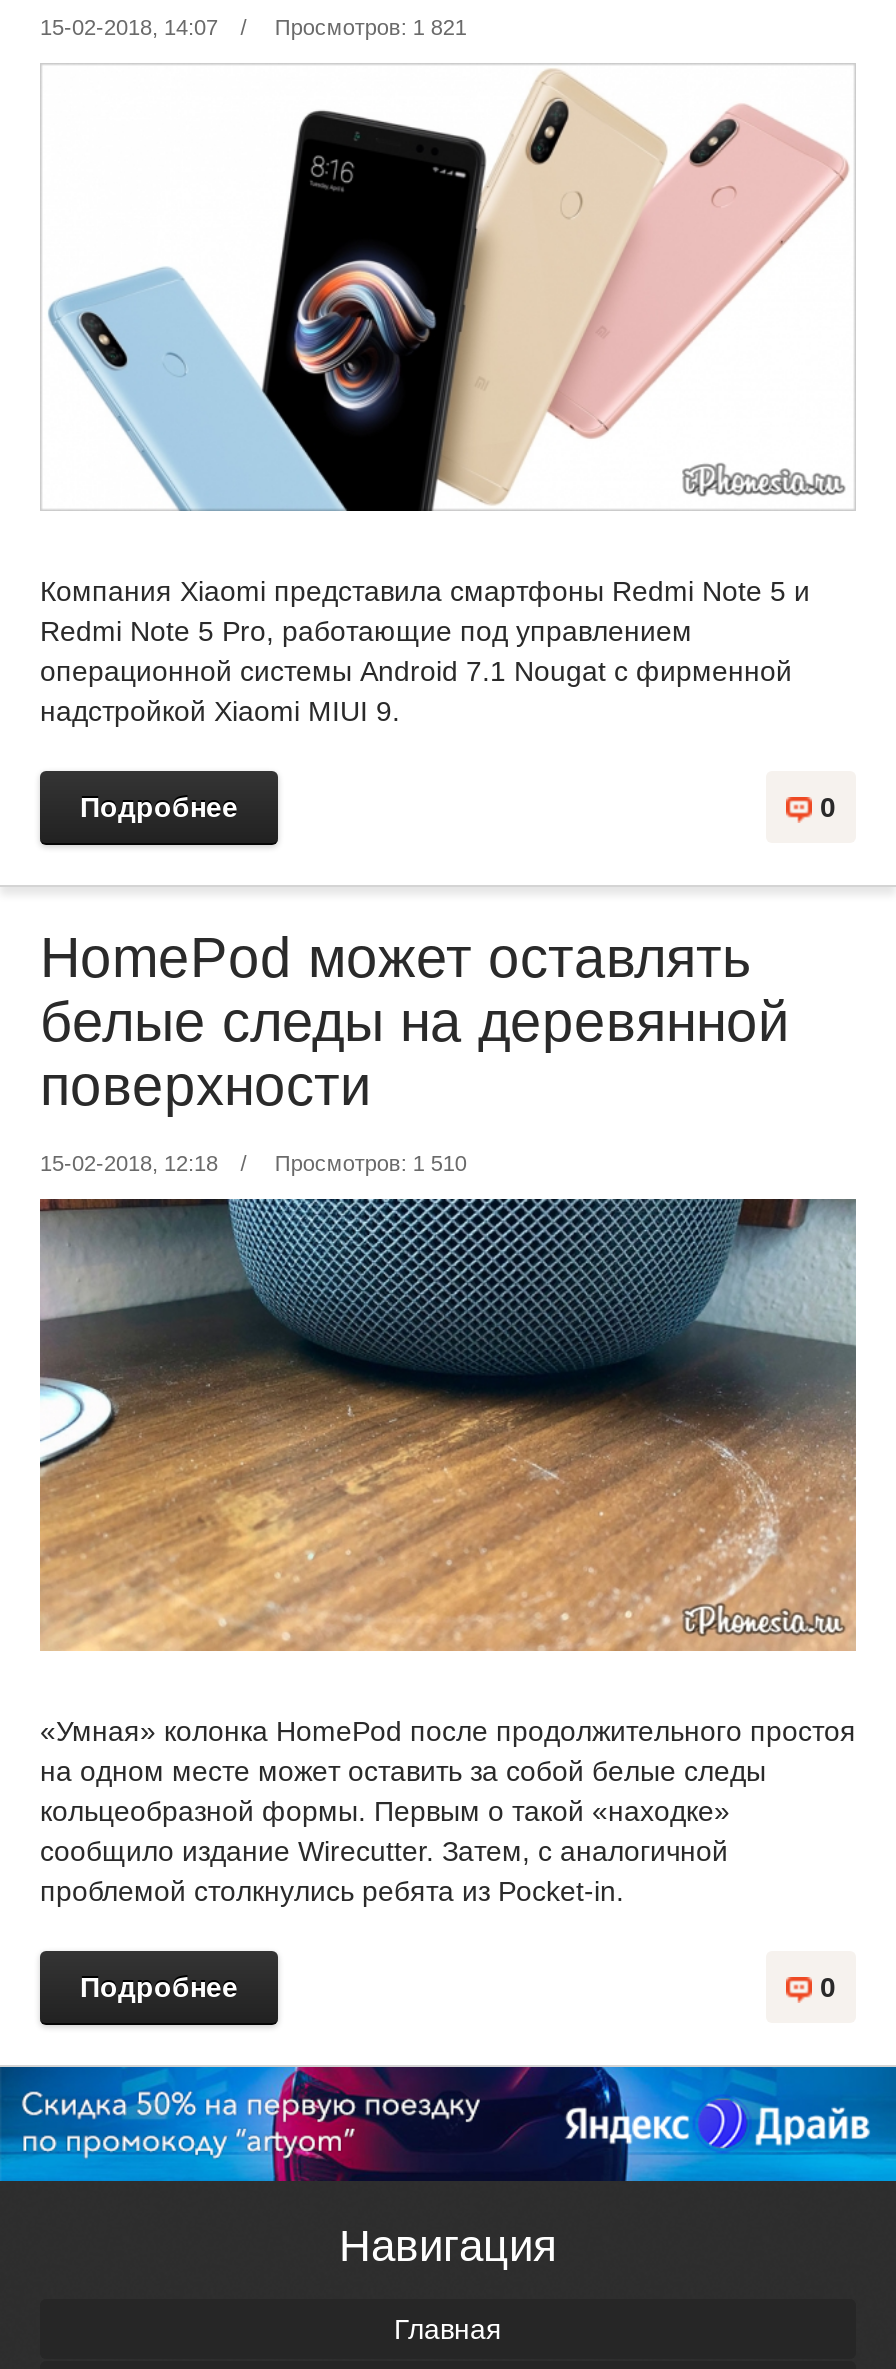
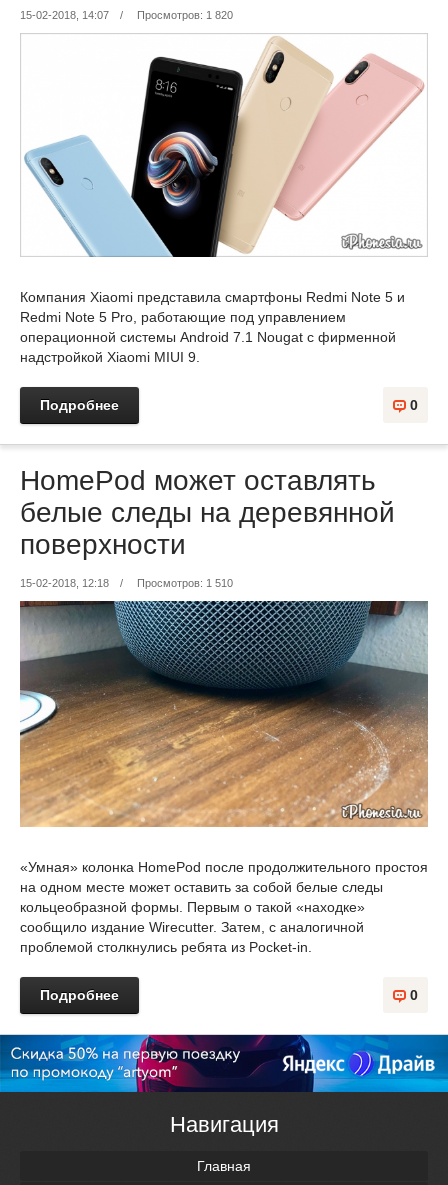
- Просмотров: 1 821
+ Просмотров: 1 820
